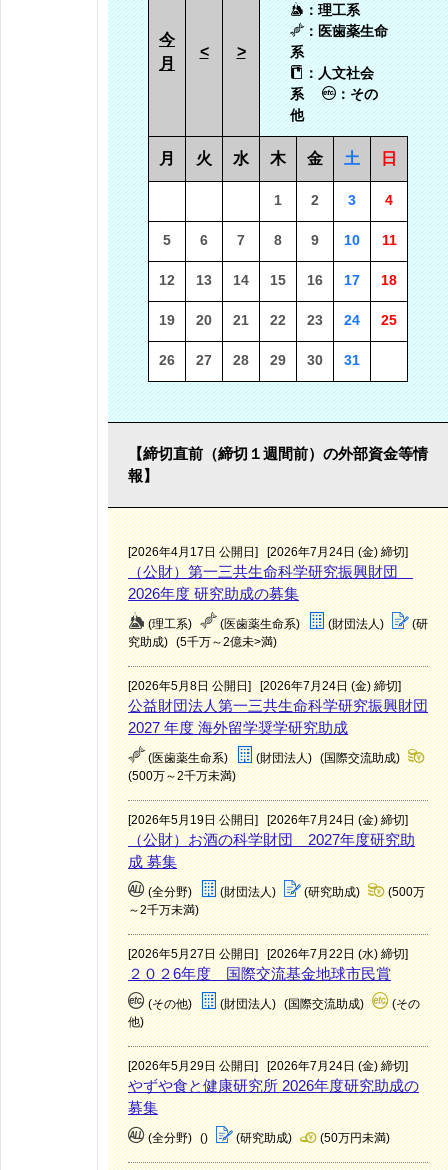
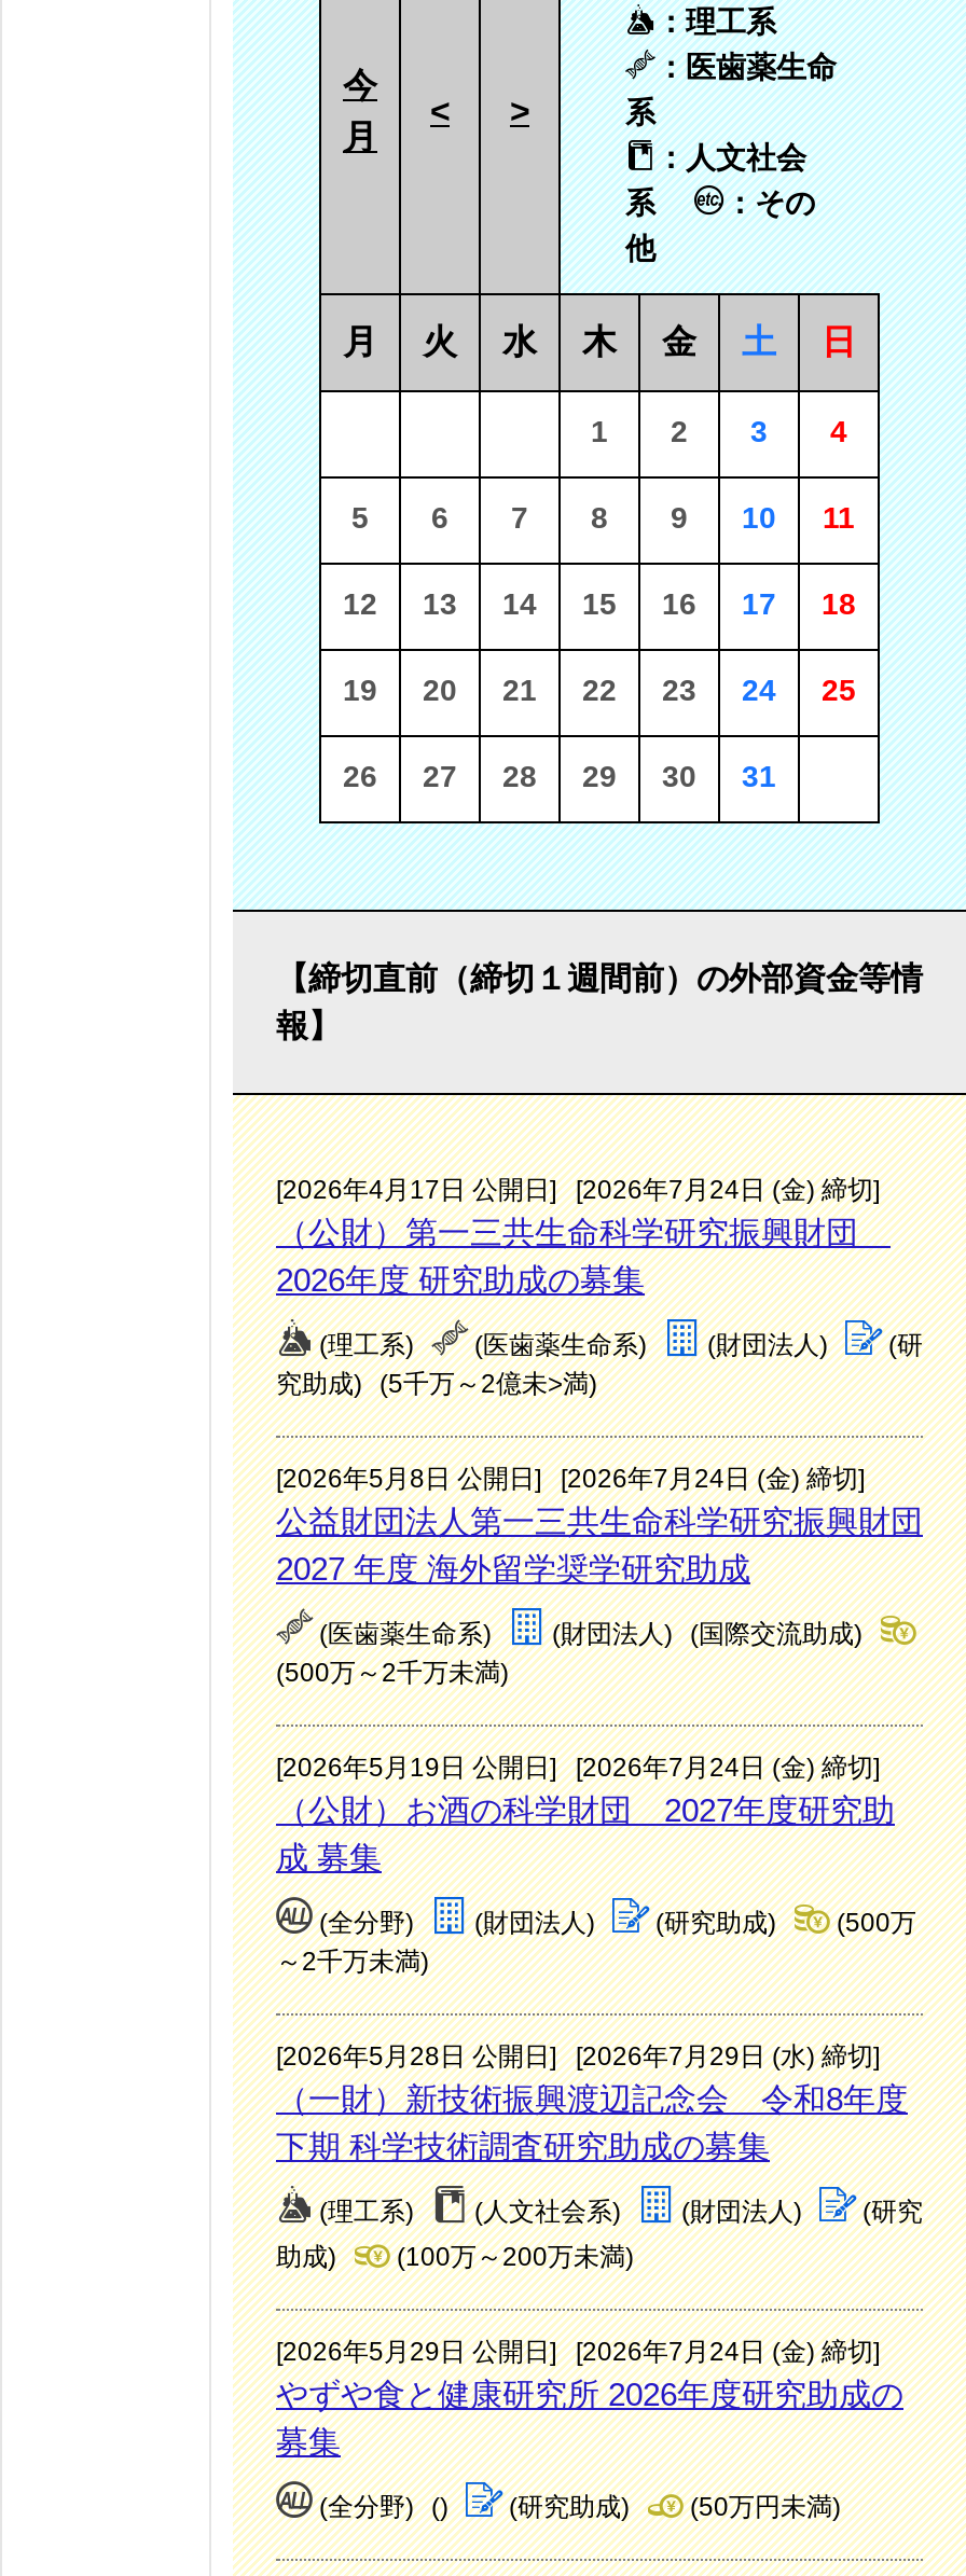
- [2026年5月27日 公開日] [2026年7月22日 (水) 締切]
- ２０２6年度 国際交流基金地球市民賞
- (その他)
- (財団法人) (国際交流助成)
- (その
- 他)
+ [2026年5月28日 公開日] [2026年7月29日 (水) 締切]
+ （一財）新技術振興渡辺記念会 令和8年度
+ 下期 科学技術調査研究助成の募集
+ (理工系)
+ (人文社会系)
+ (財団法人)
+ (研究
+ 助成)
+ (100万～200万未満)
